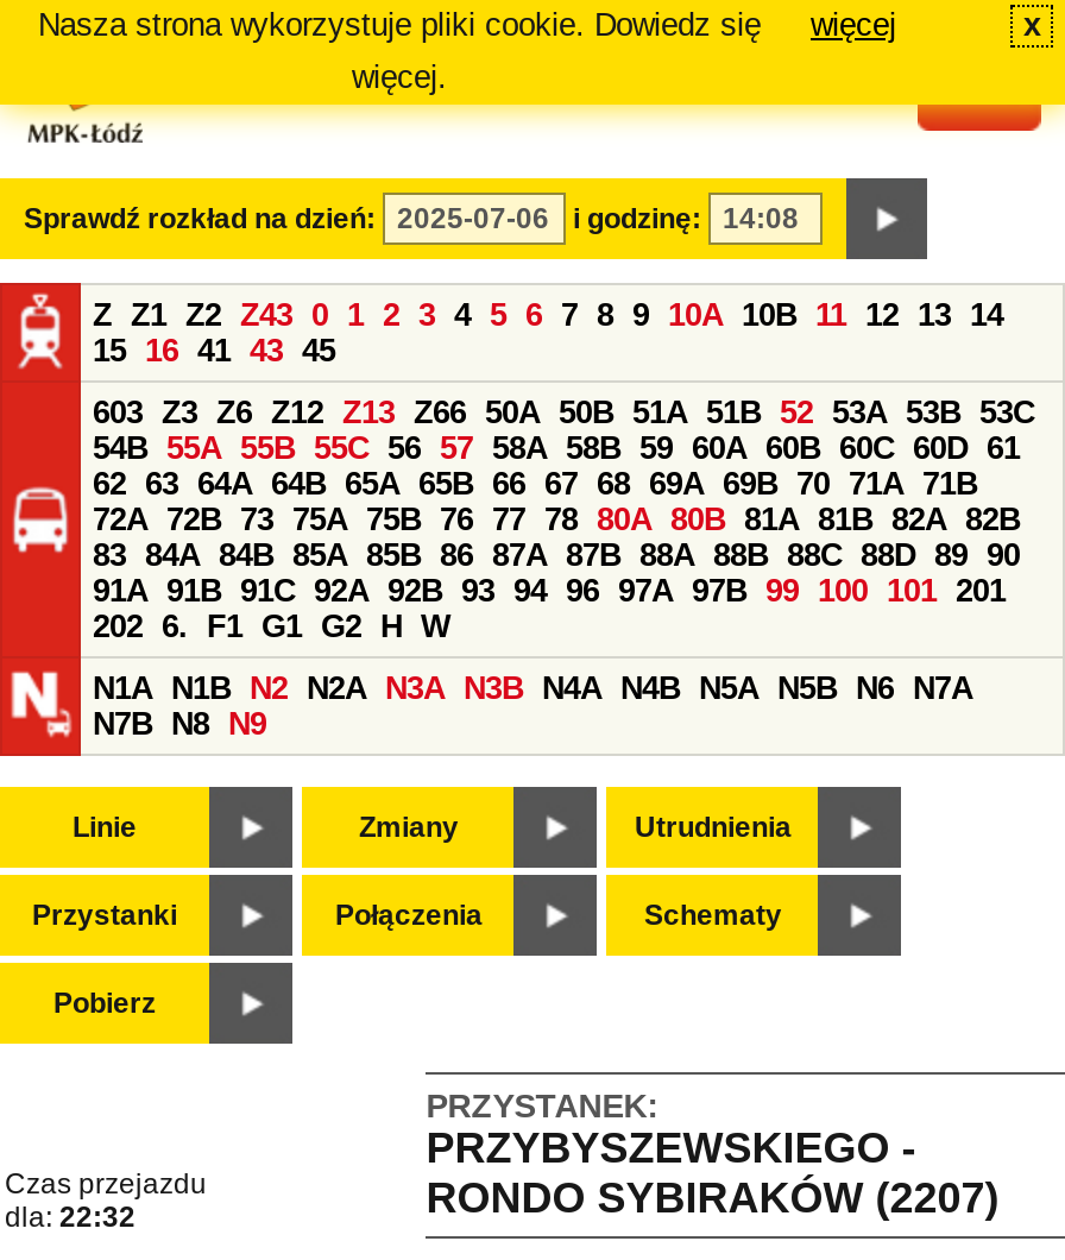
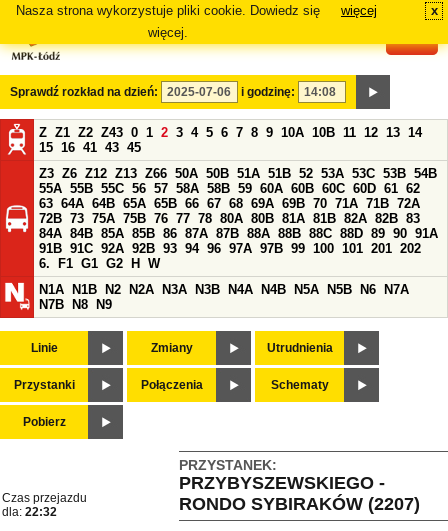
- 603 Z3 Z6 Z12 Z13 Z66 50A 50B 51A 51B 52 53A 53B 53C
- 54B 55A 55B 55C 56 57 58A 58B 59 60A 60B 60C 60D 61
- 62 63 64A 64B 65A 65B 66 67 68 69A 69B 70 71A 71B
- 72A 72B 73 75A 75B 76 77 78 80A 80B 81A 81B 82A 82B
- 83 84A 84B 85A 85B 86 87A 87B 88A 88B 88C 88D 89 90
- 91A 91B 91C 92A 92B 93 94 96 97A 97B 99 100 101 201
- 202 6. F1 G1 G2 H W
+ Z3 Z6 Z12 Z13 Z66 50A 50B 51A 51B 52 53A 53C 53B 54B
+ 55A 55B 55C 56 57 58A 58B 59 60A 60B 60C 60D 61 62
+ 63 64A 64B 65A 65B 66 67 68 69A 69B 70 71A 71B 72A
+ 72B 73 75A 75B 76 77 78 80A 80B 81A 81B 82A 82B 83
+ 84A 84B 85A 85B 86 87A 87B 88A 88B 88C 88D 89 90 91A
+ 91B 91C 92A 92B 93 94 96 97A 97B 99 100 101 201 202
+ 6. F1 G1 G2 H W
